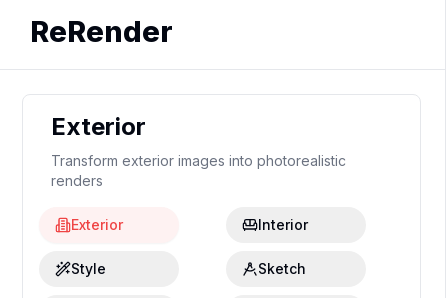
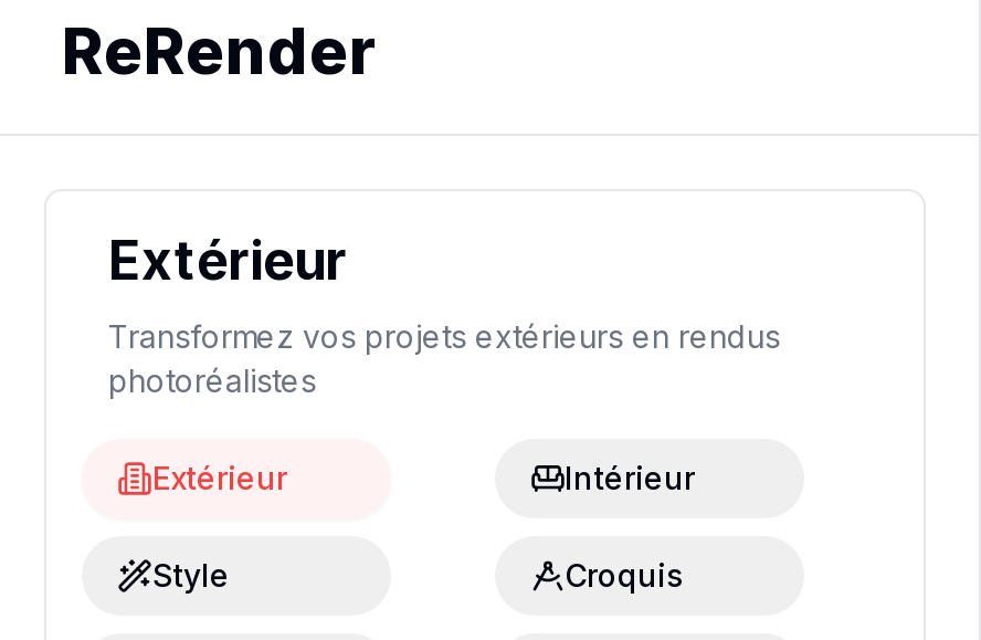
- Exterior
- Transform exterior images into photorealistic
- renders
+ Extérieur
+ Transformez vos projets extérieurs en rendus
+ photoréalistes

- Exterior
- Interior
+ Extérieur
+ Intérieur

- Sketch
+ Croquis
